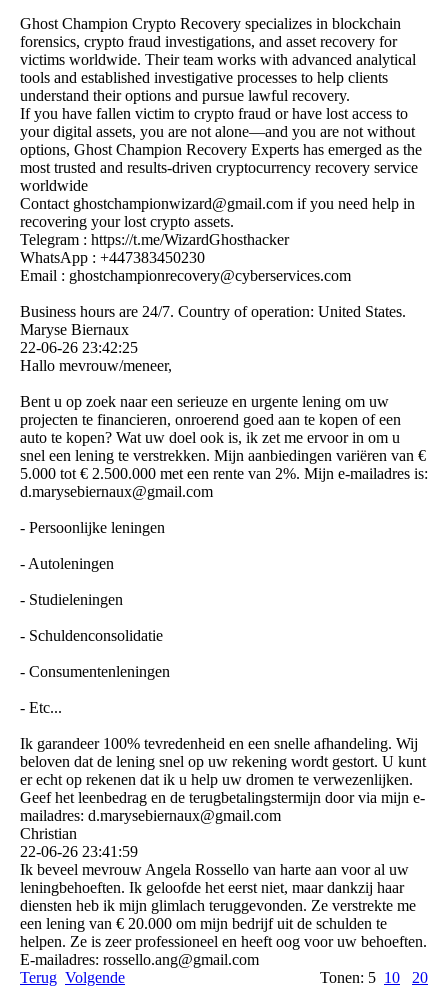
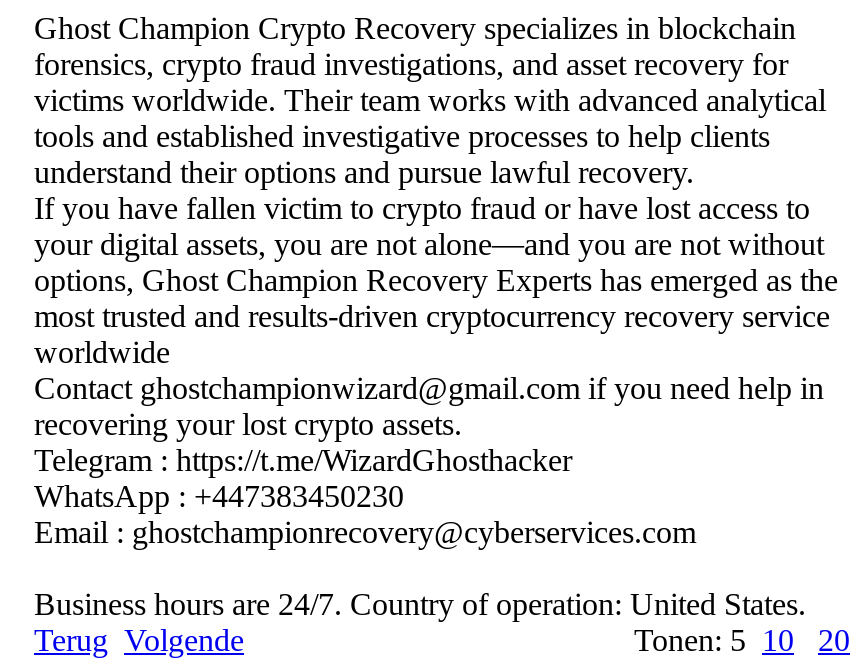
- Maryse Biernaux
- 22-06-26 23:42:25
- Hallo mevrouw/meneer,
- Bent u op zoek naar een serieuze en urgente lening om uw
- projecten te financieren, onroerend goed aan te kopen of een
- auto te kopen? Wat uw doel ook is, ik zet me ervoor in om u
- snel een lening te verstrekken. Mijn aanbiedingen variëren van €
- 5.000 tot € 2.500.000 met een rente van 2%. Mijn e-mailadres is:
- d.marysebiernaux@gmail.com
- - Persoonlijke leningen
- - Autoleningen
- - Studieleningen
- - Schuldenconsolidatie
- - Consumentenleningen
- - Etc...
- Ik garandeer 100% tevredenheid en een snelle afhandeling. Wij
- beloven dat de lening snel op uw rekening wordt gestort. U kunt
- er echt op rekenen dat ik u help uw dromen te verwezenlijken.
- Geef het leenbedrag en de terugbetalingstermijn door via mijn e-
- mailadres: d.marysebiernaux@gmail.com
- Christian
- 22-06-26 23:41:59
- Ik beveel mevrouw Angela Rossello van harte aan voor al uw
- leningbehoeften. Ik geloofde het eerst niet, maar dankzij haar
- diensten heb ik mijn glimlach teruggevonden. Ze verstrekte me
- een lening van € 20.000 om mijn bedrijf uit de schulden te
- helpen. Ze is zeer professioneel en heeft oog voor uw behoeften.
- E-mailadres: rossello.ang@gmail.com
